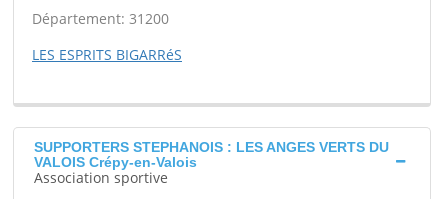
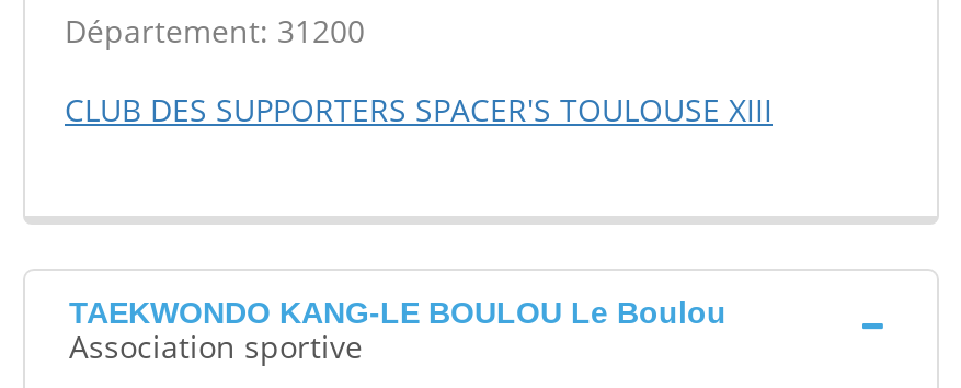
- LES ESPRITS BIGARRéS
+ CLUB DES SUPPORTERS SPACER'S TOULOUSE XIII

- SUPPORTERS STEPHANOIS : LES ANGES VERTS DU
- VALOIS Crépy-en-Valois
+ TAEKWONDO KANG-LE BOULOU Le Boulou
